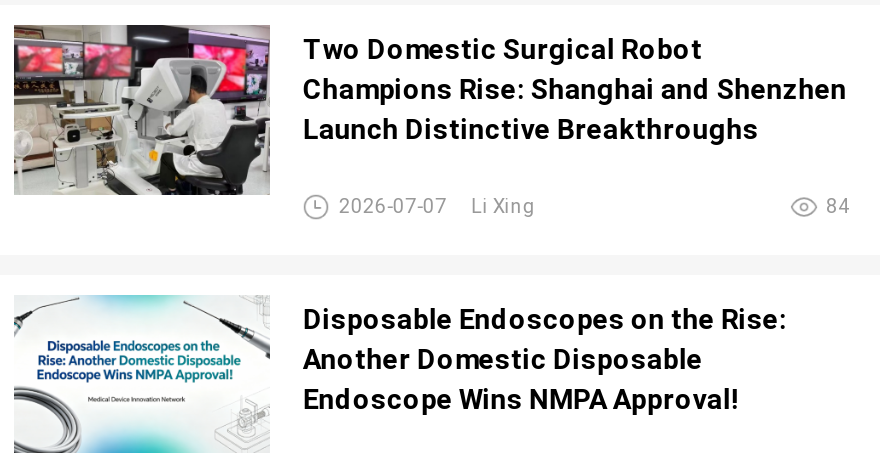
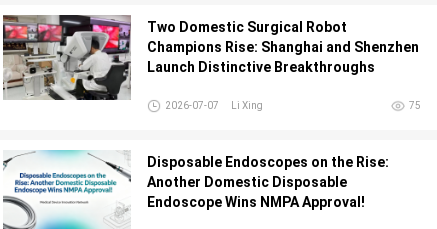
- 84
+ 75
